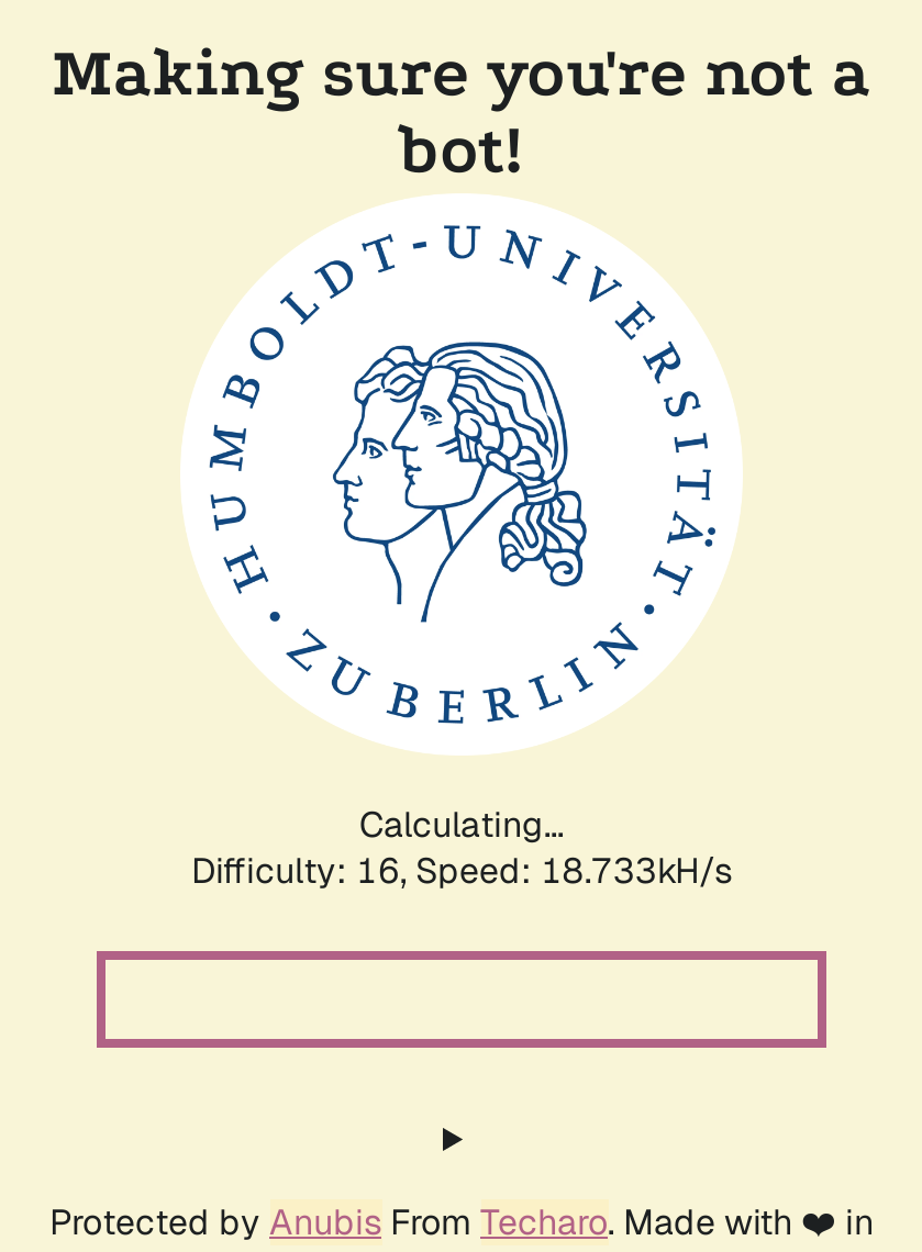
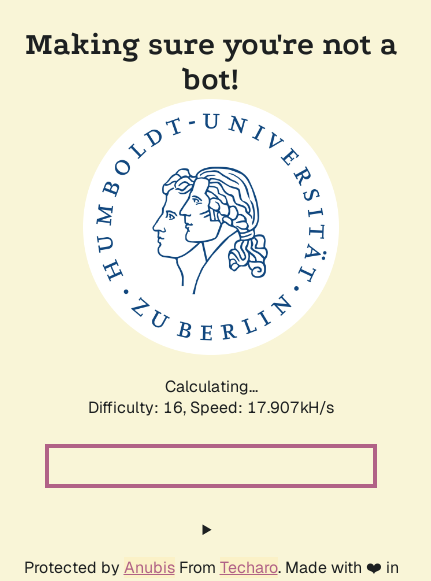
- Difficulty: 16, Speed: 18.733kH/s
+ Difficulty: 16, Speed: 17.907kH/s
